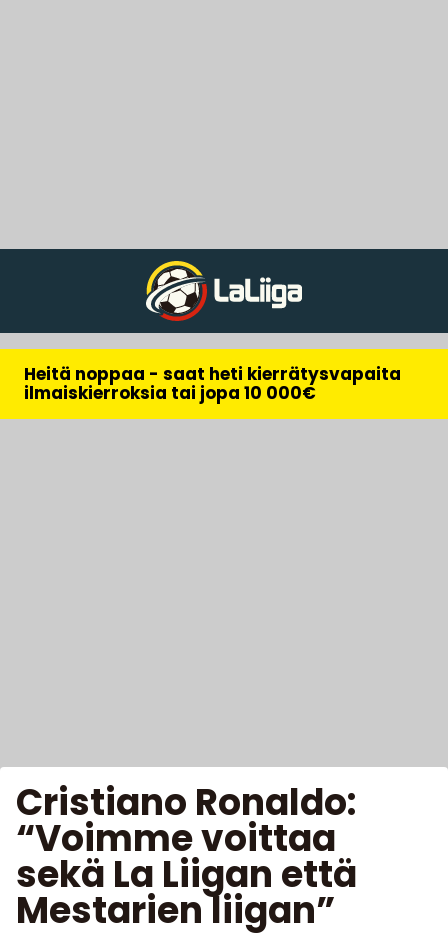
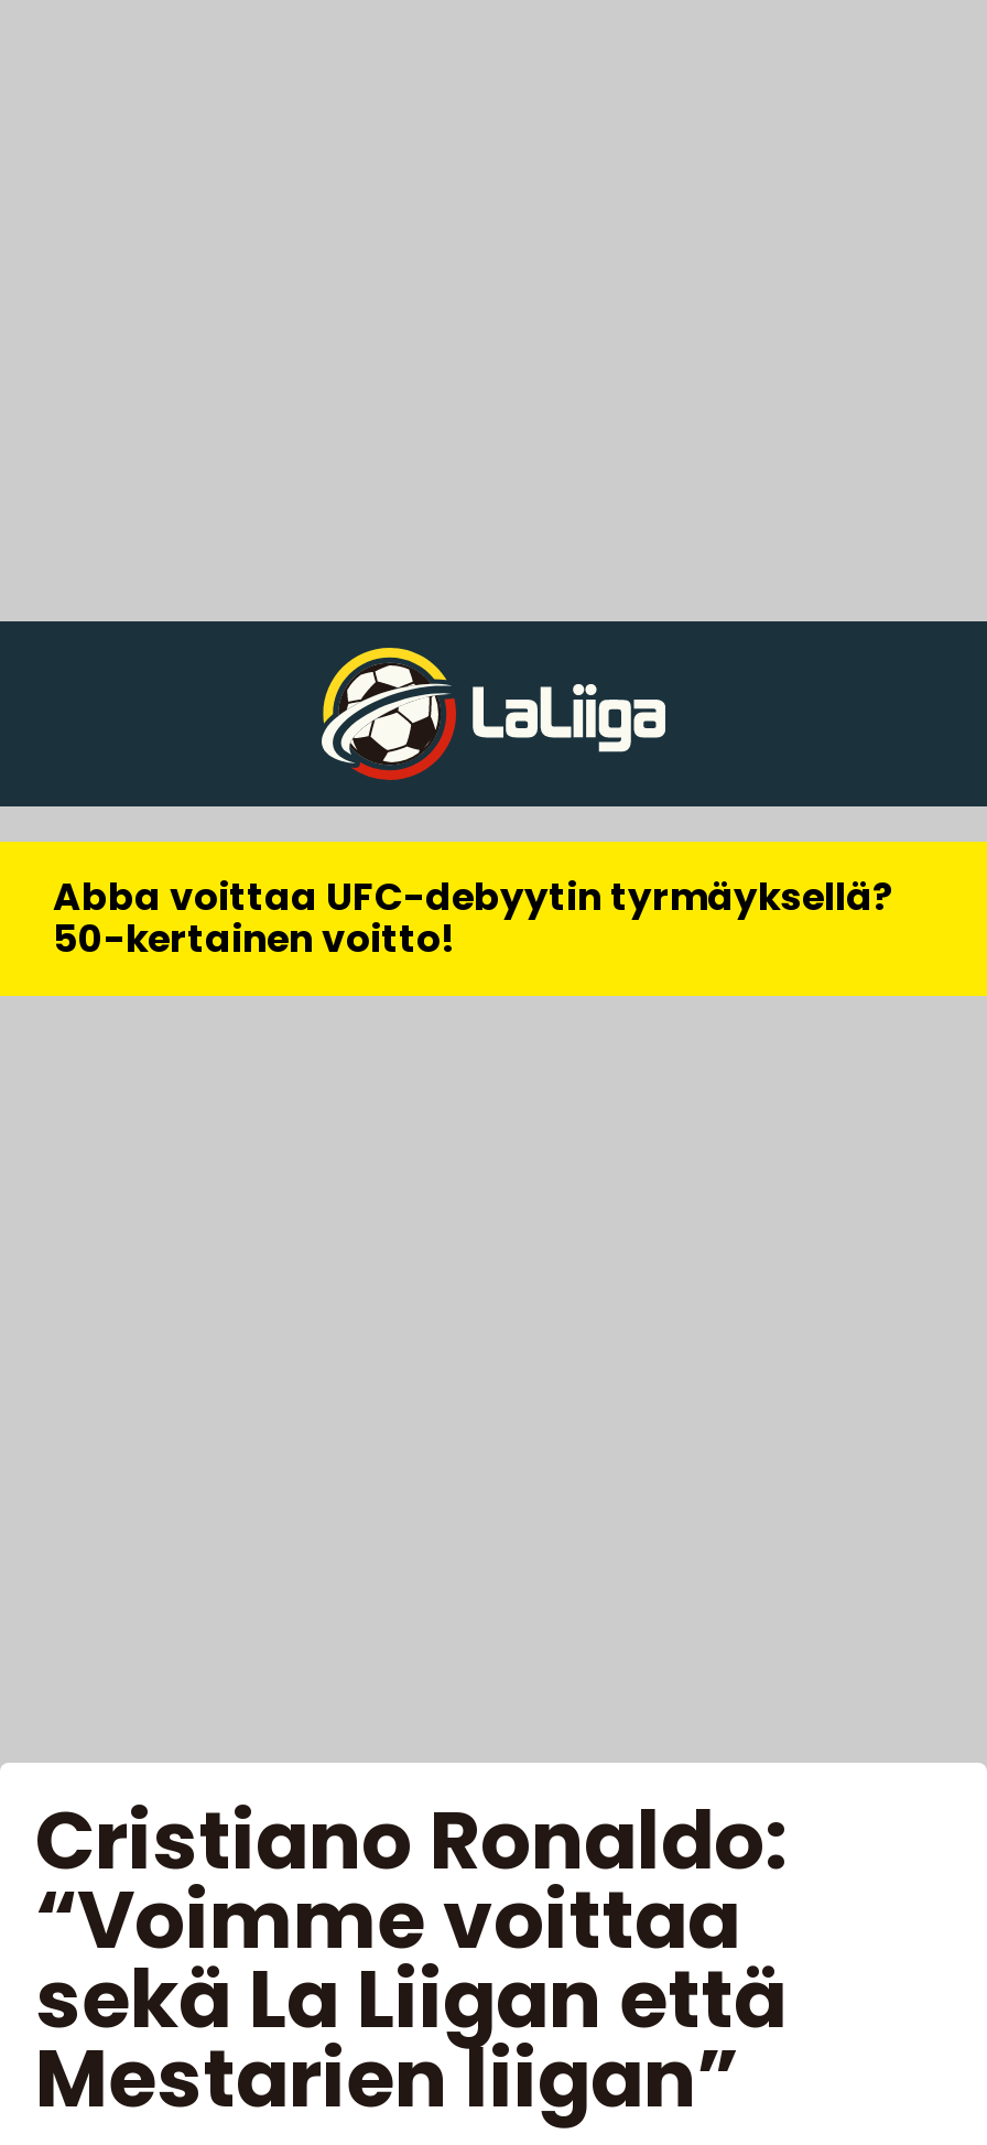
- Heitä noppaa - saat heti kierrätysvapaita
- ilmaiskierroksia tai jopa 10 000€
+ Abba voittaa UFC-debyytin tyrmäyksellä?
+ 50-kertainen voitto!
